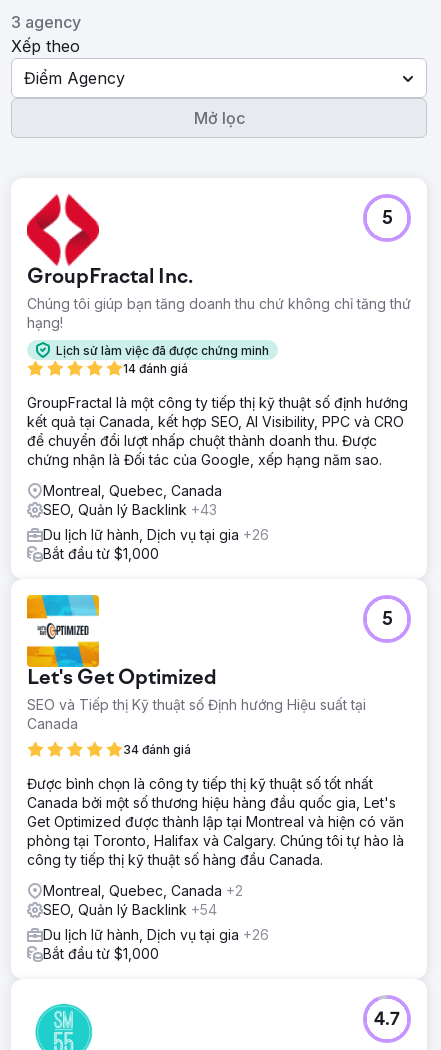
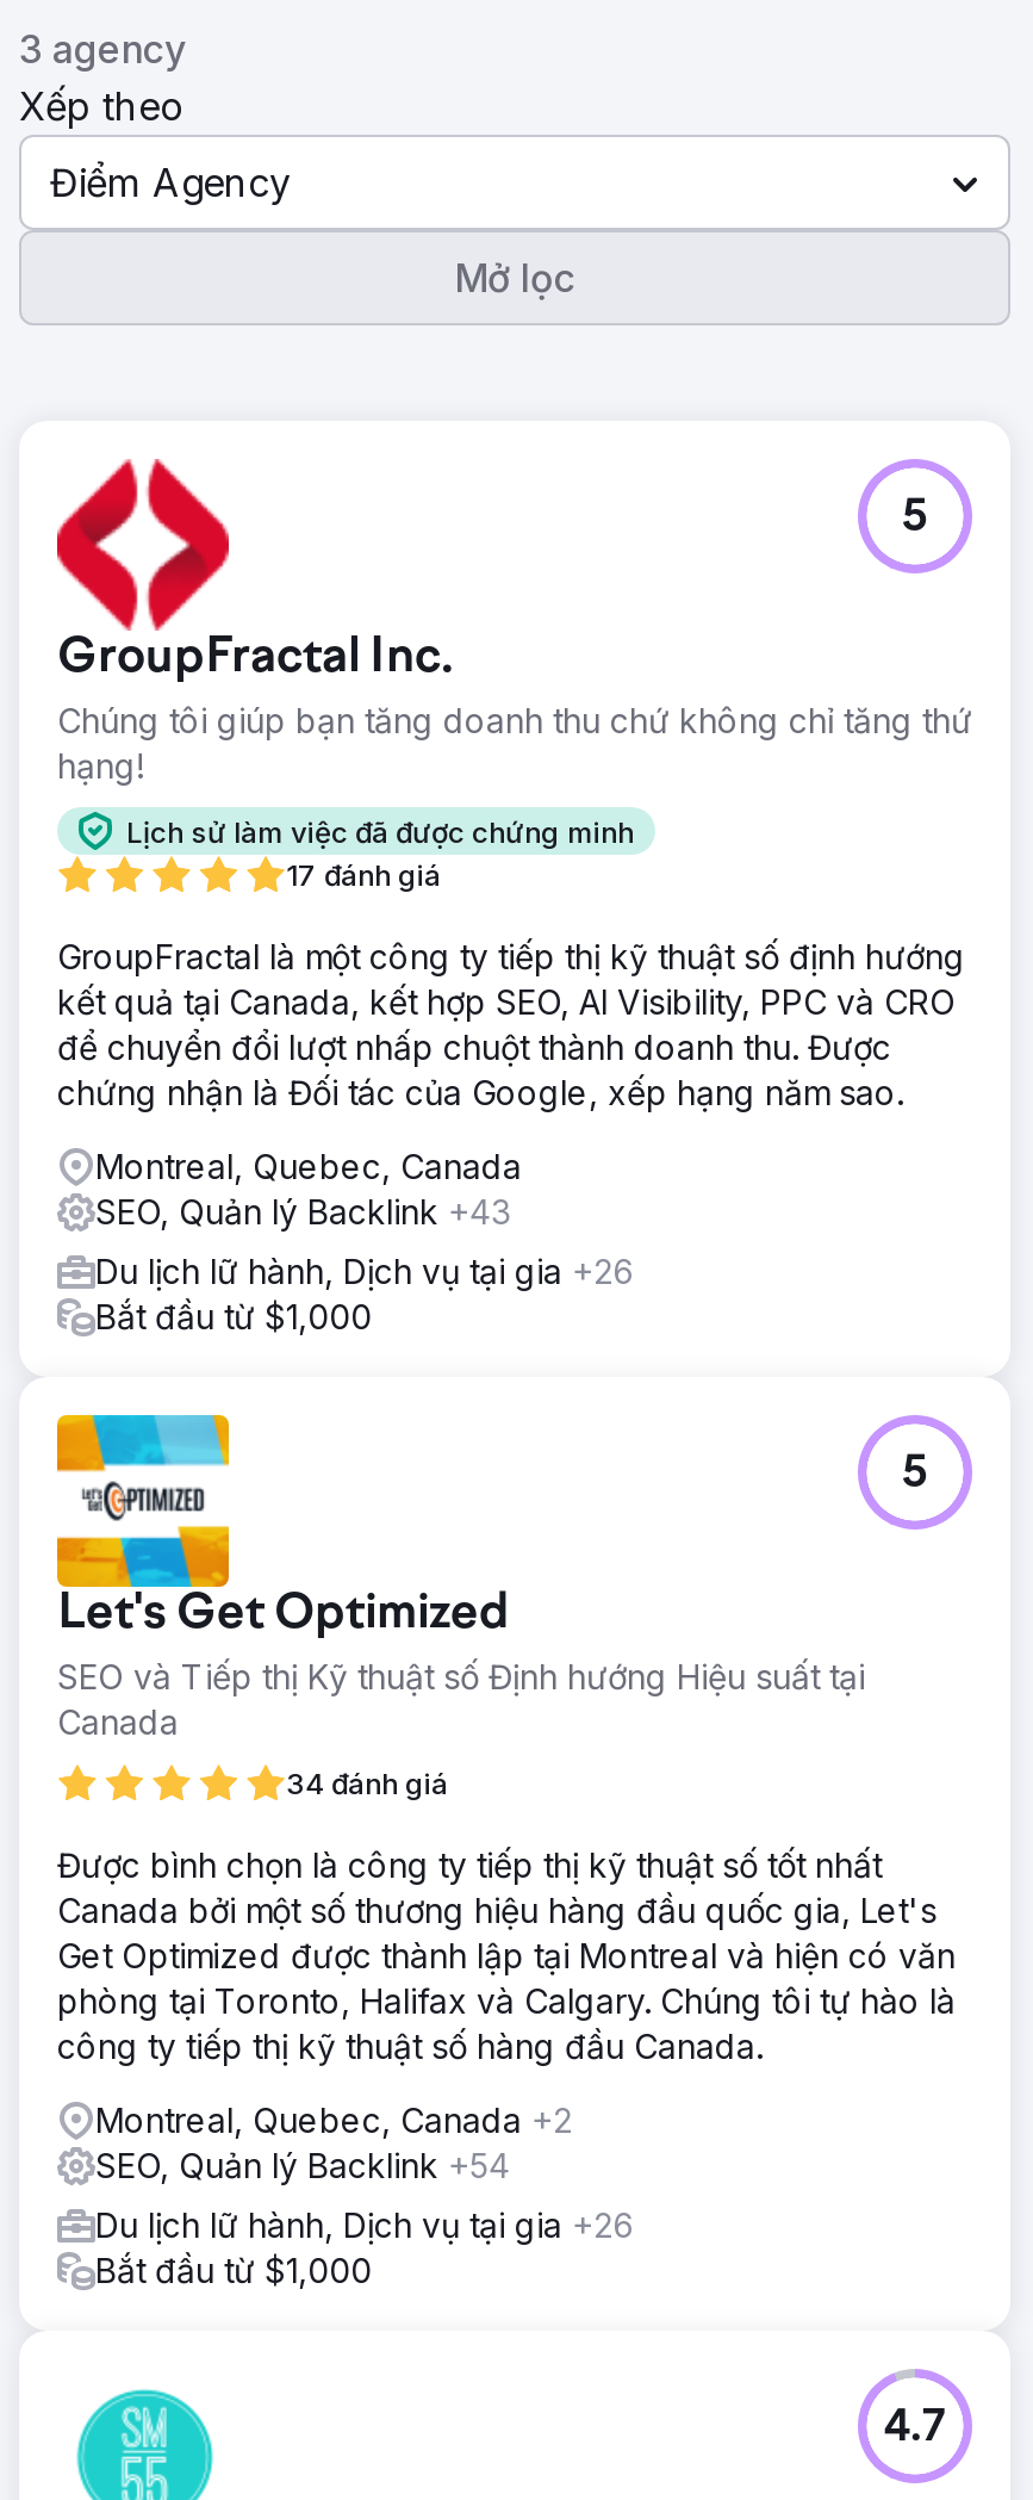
- 14 đánh giá
+ 17 đánh giá
